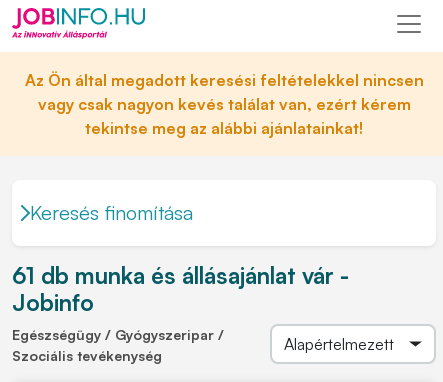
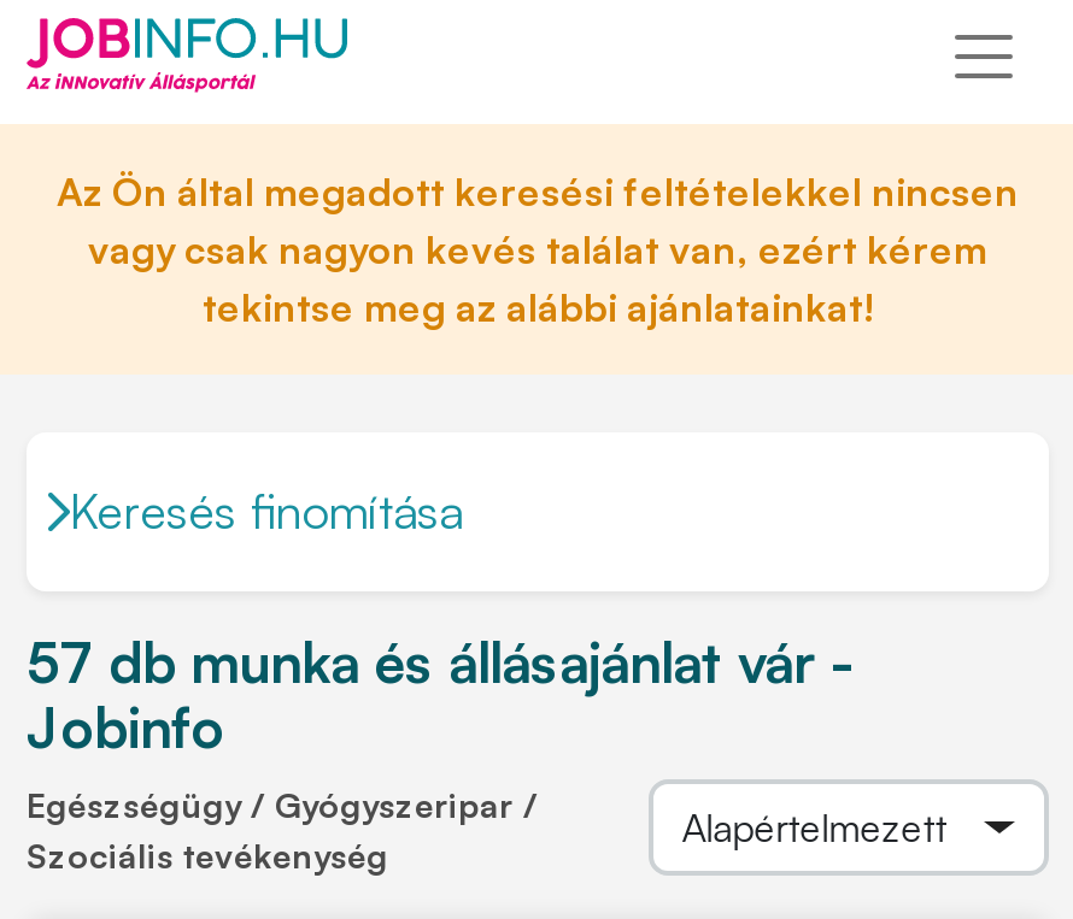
- 61 db munka és állásajánlat vár -
+ 57 db munka és állásajánlat vár -
